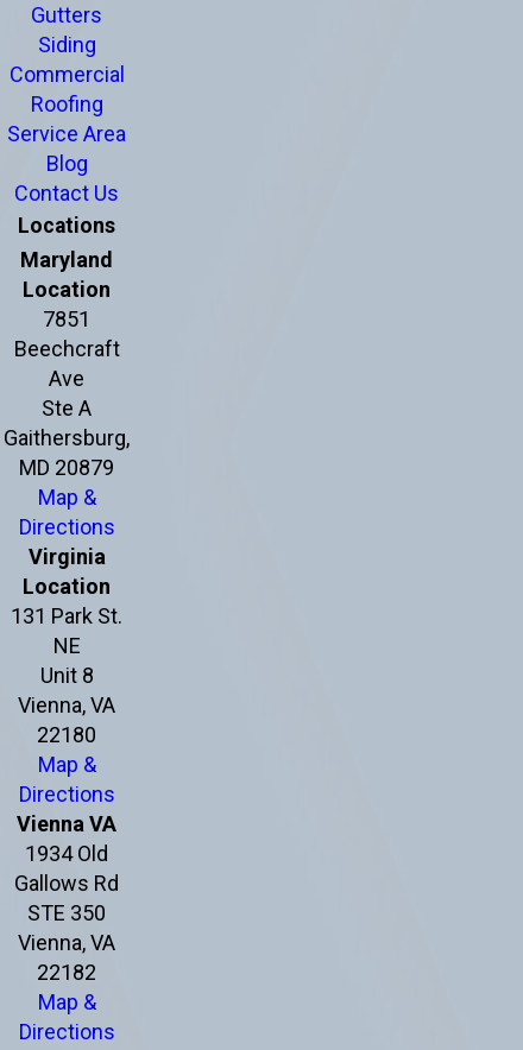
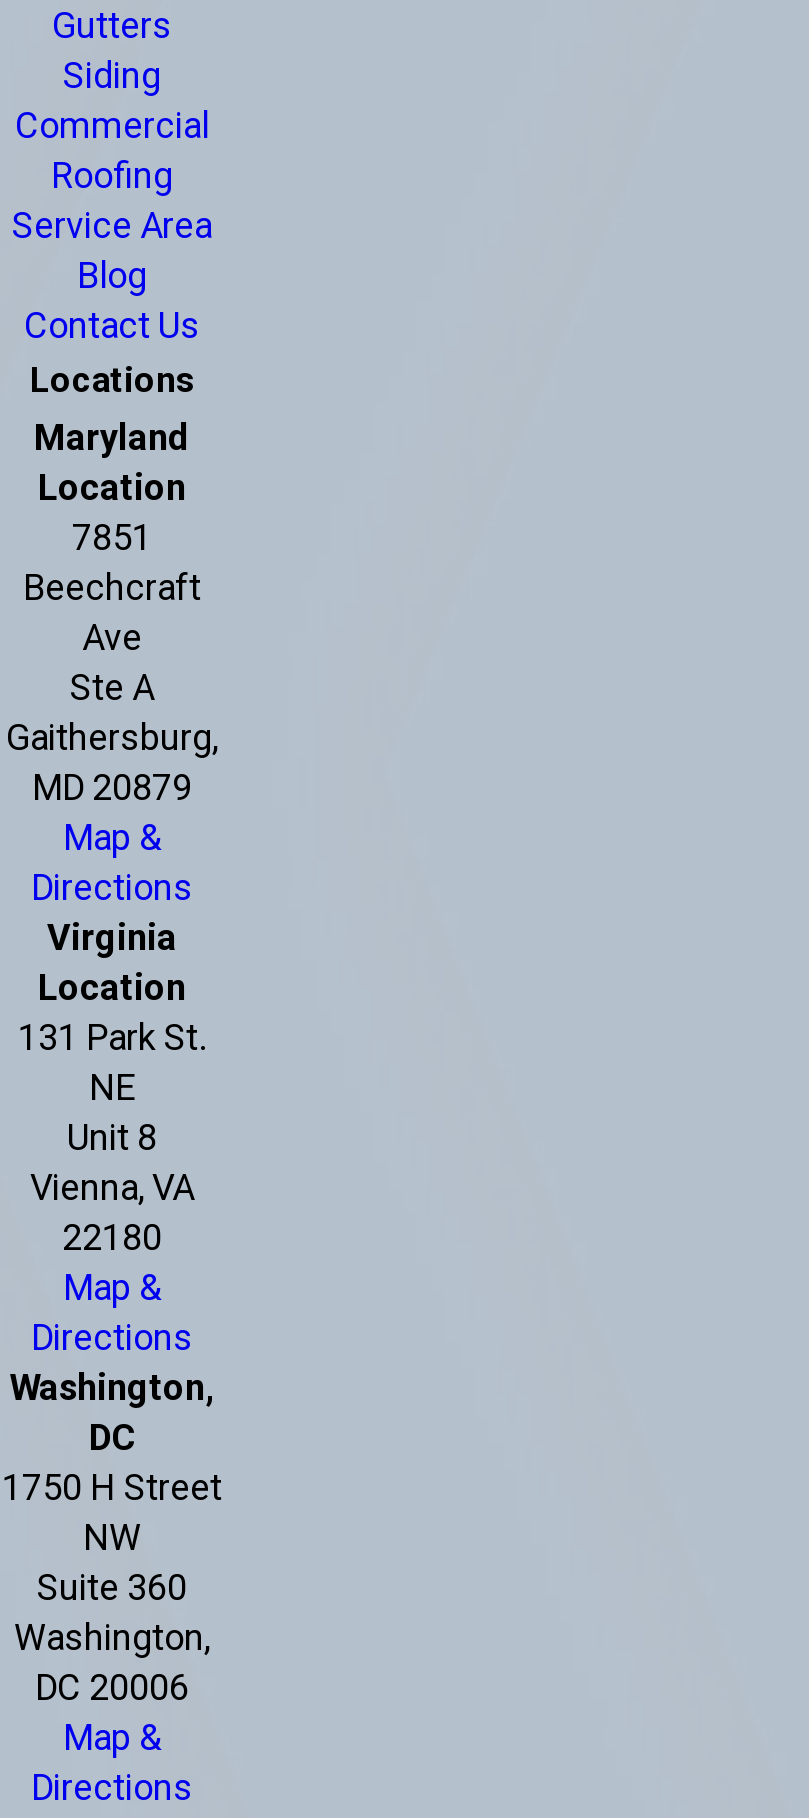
- Vienna VA
- 1934 Old
- Gallows Rd
- STE 350
- Vienna, VA
- 22182
+ Washington,
+ DC
+ 1750 H Street
+ NW
+ Suite 360
+ Washington,
+ DC 20006
